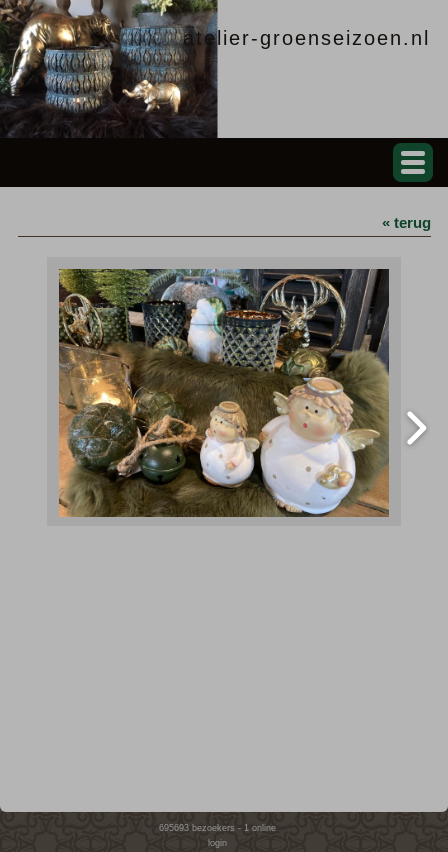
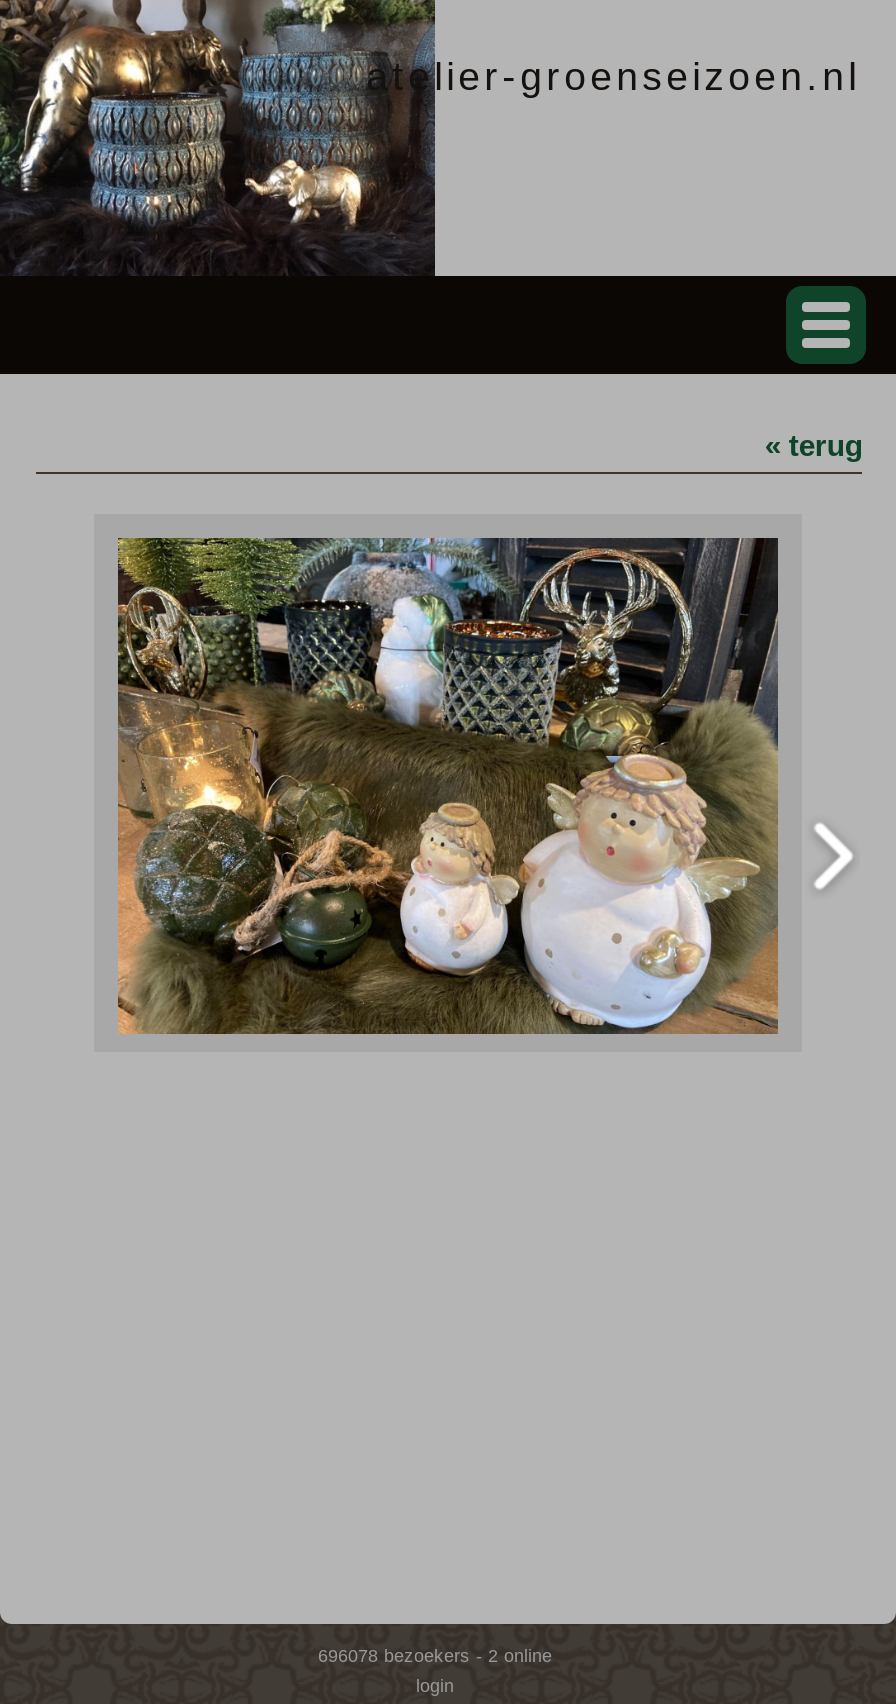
- 695693 bezoekers - 1 online
+ 696078 bezoekers - 2 online
